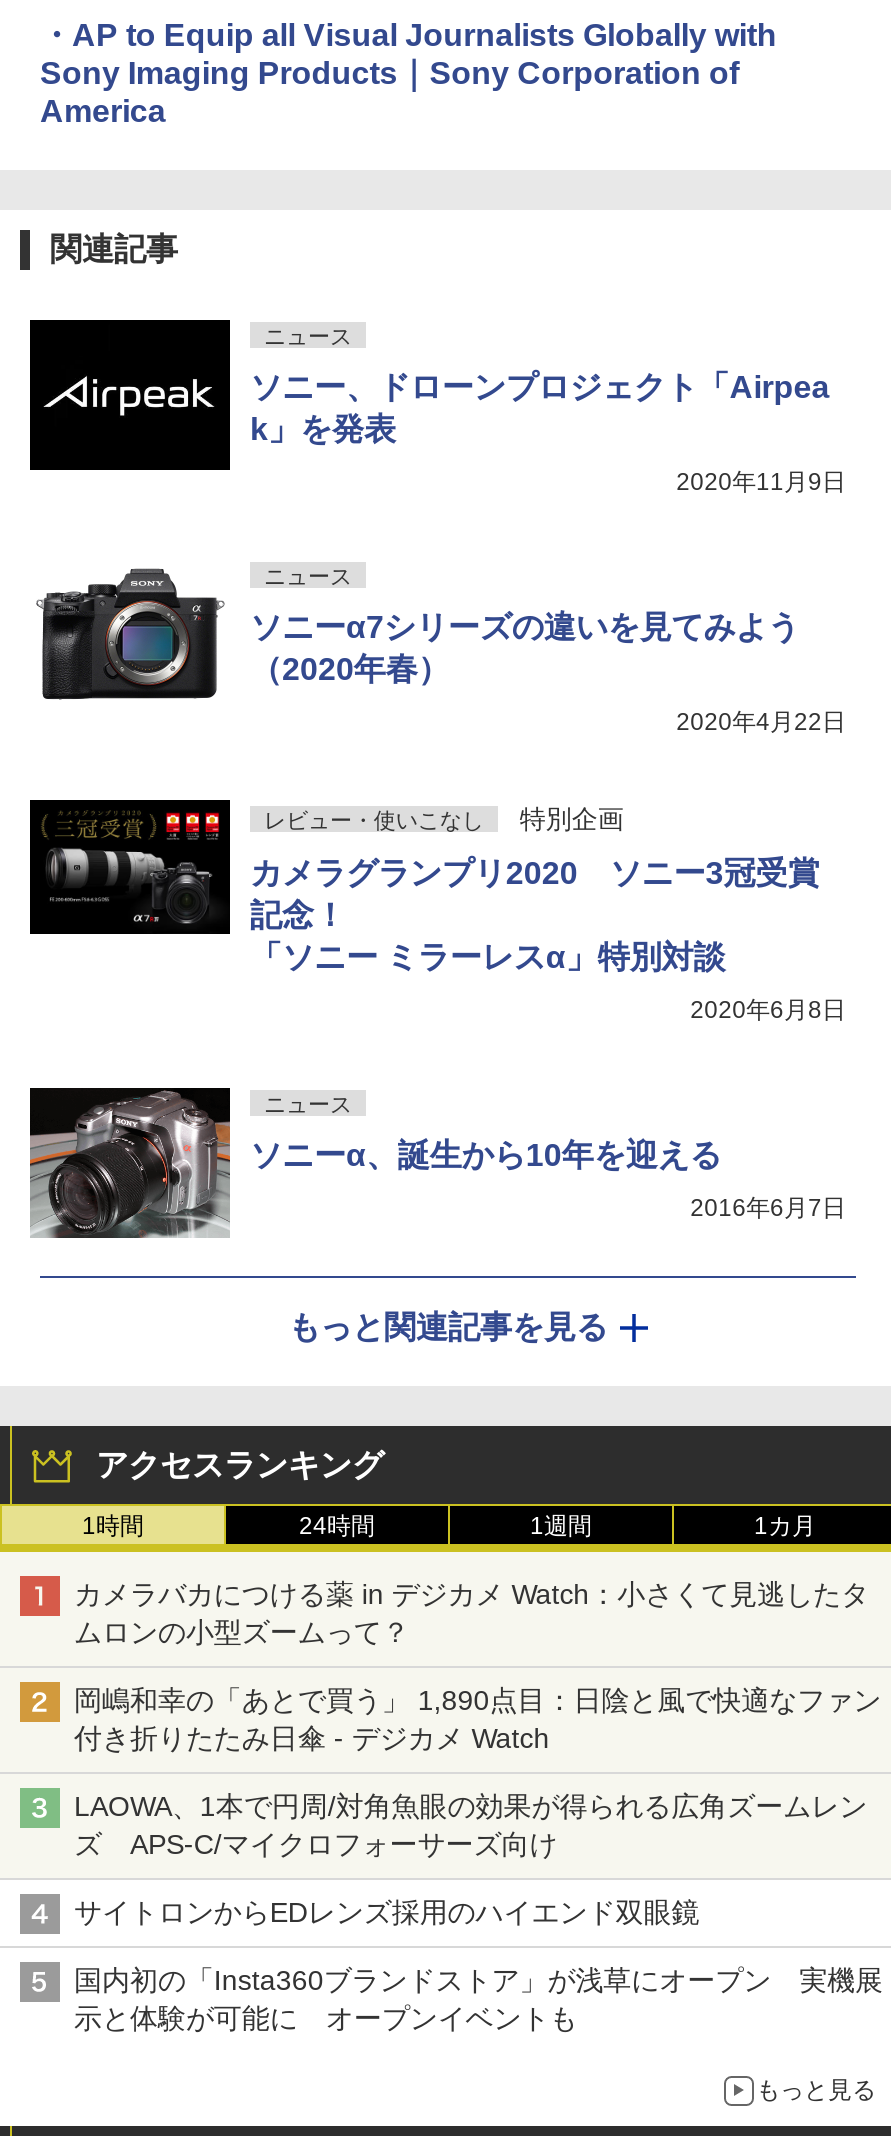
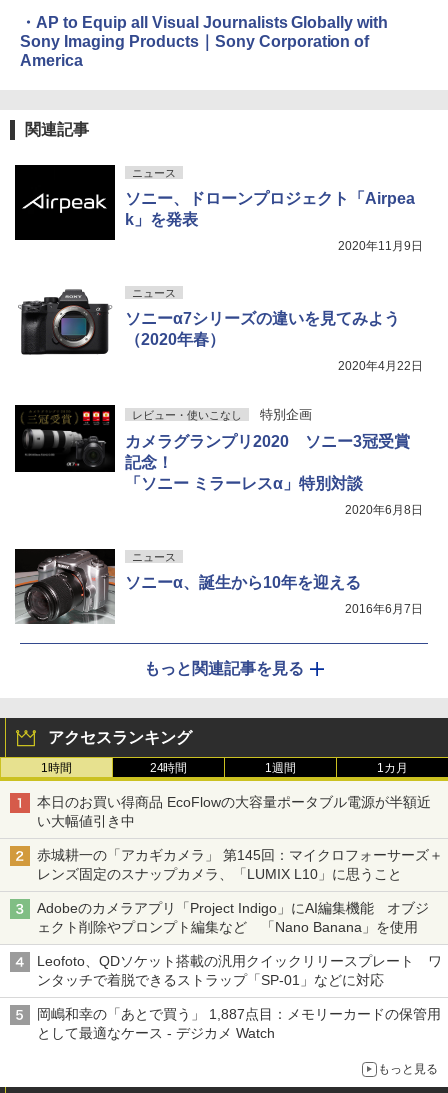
- カメラバカにつける薬 in デジカメ Watch：小さくて見逃したタ
- ムロンの小型ズームって？
+ 本日のお買い得商品 EcoFlowの大容量ポータブル電源が半額近
+ い大幅値引き中

- 岡嶋和幸の「あとで買う」 1,890点目：日陰と風で快適なファン
- 付き折りたたみ日傘 - デジカメ Watch
+ 赤城耕一の「アカギカメラ」 第145回：マイクロフォーサーズ＋
+ レンズ固定のスナップカメラ、「LUMIX L10」に思うこと

- LAOWA、1本で円周/対角魚眼の効果が得られる広角ズームレン
- ズ APS-C/マイクロフォーサーズ向け
+ Adobeのカメラアプリ「Project Indigo」にAI編集機能 オブジ
+ ェクト削除やプロンプト編集など 「Nano Banana」を使用

- サイトロンからEDレンズ採用のハイエンド双眼鏡
+ Leofoto、QDソケット搭載の汎用クイックリリースプレート ワ
+ ンタッチで着脱できるストラップ「SP-01」などに対応

- 国内初の「Insta360ブランドストア」が浅草にオープン 実機展
- 示と体験が可能に オープンイベントも
+ 岡嶋和幸の「あとで買う」 1,887点目：メモリーカードの保管用
+ として最適なケース - デジカメ Watch
